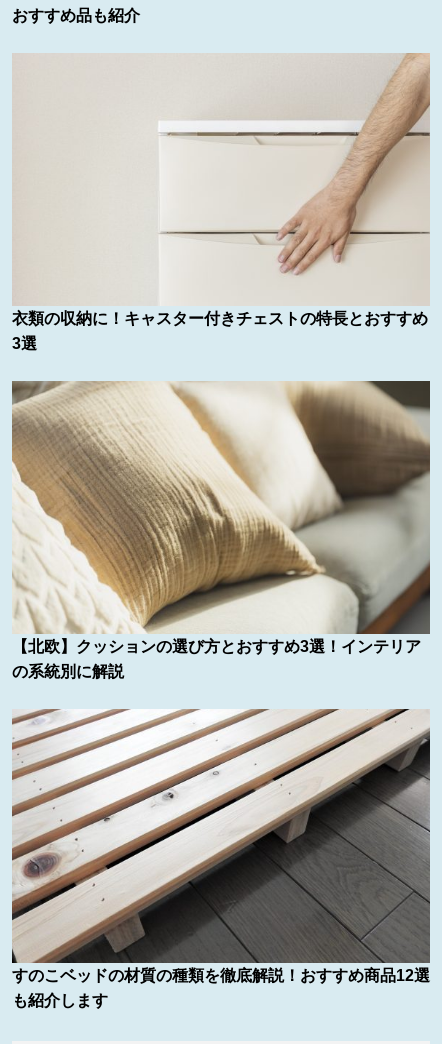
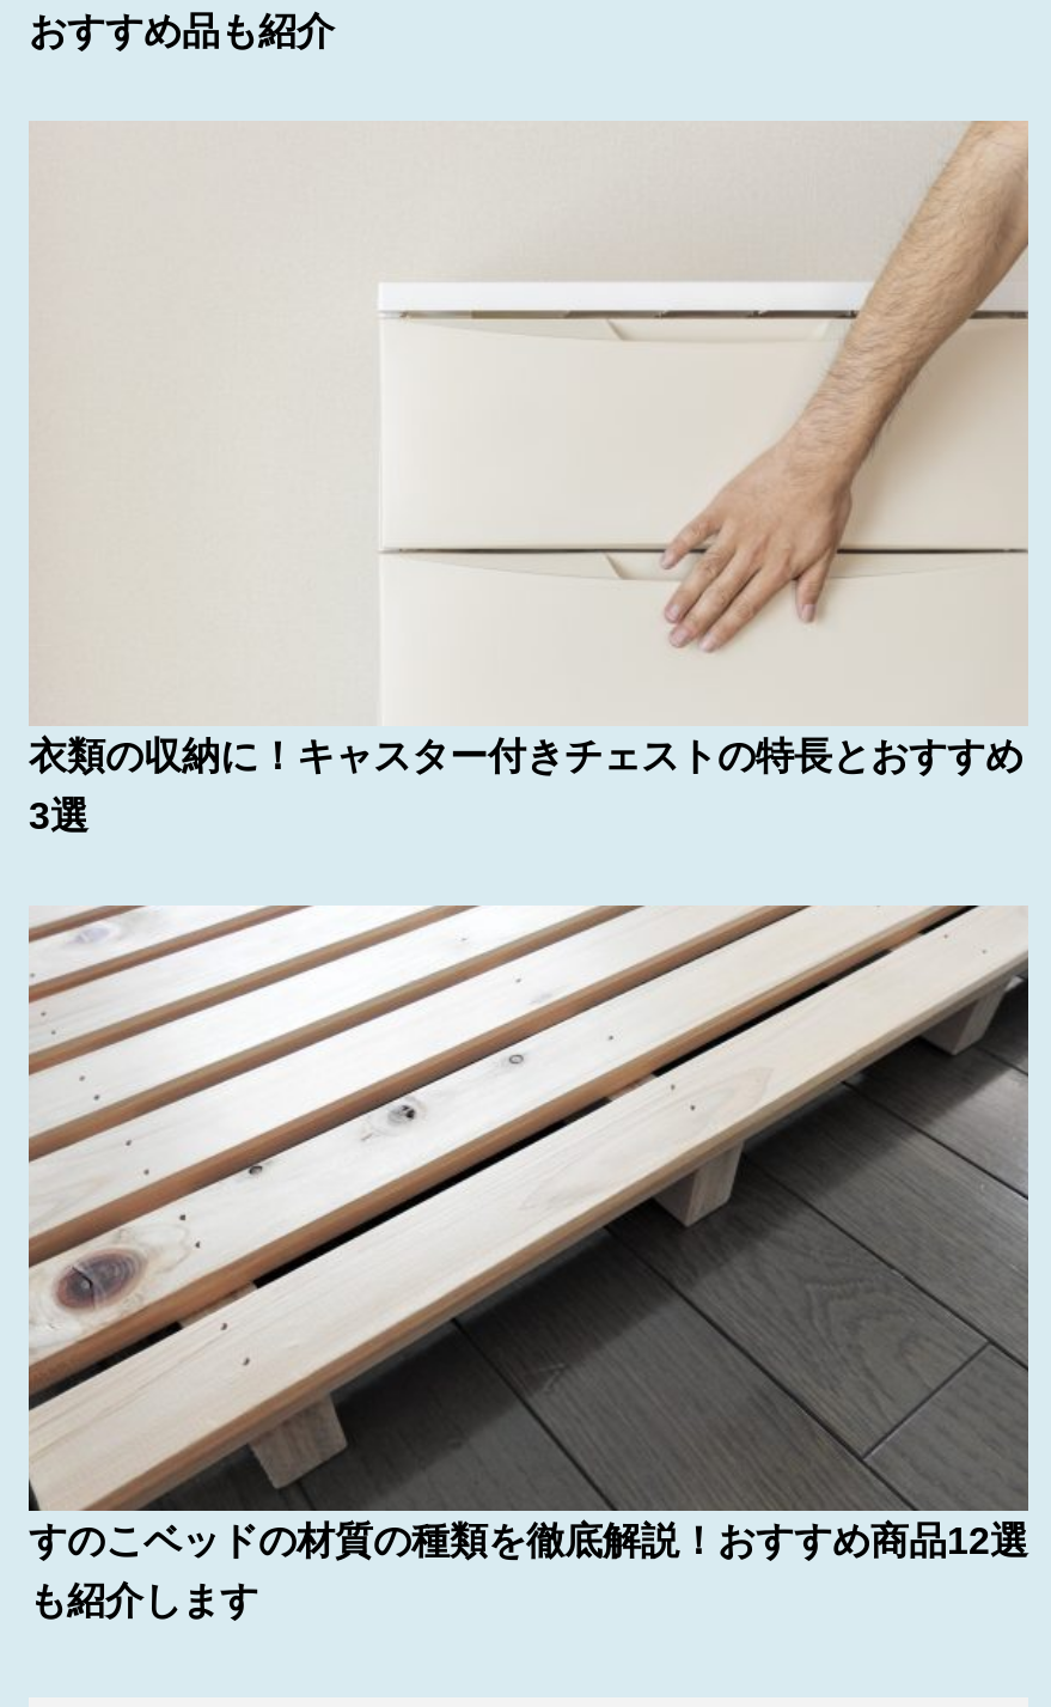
- [image]
- 【北欧】クッションの選び方とおすすめ3選！インテリア
- の系統別に解説
